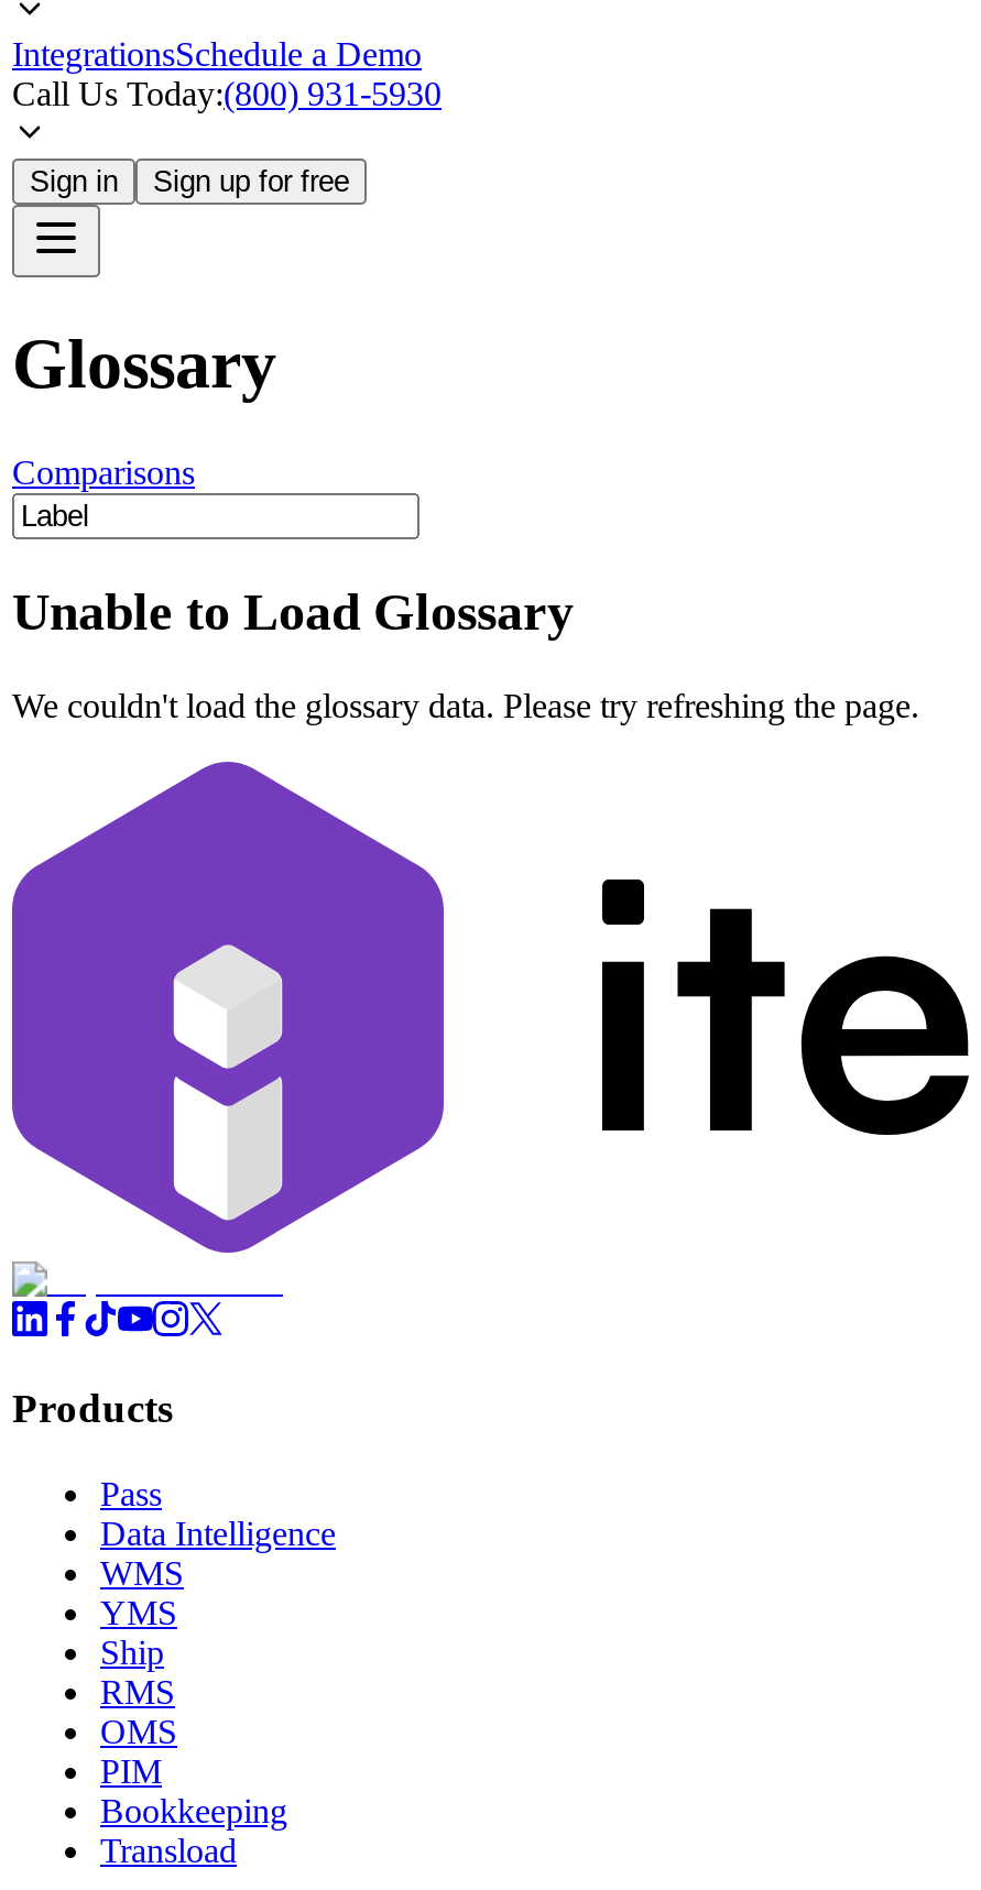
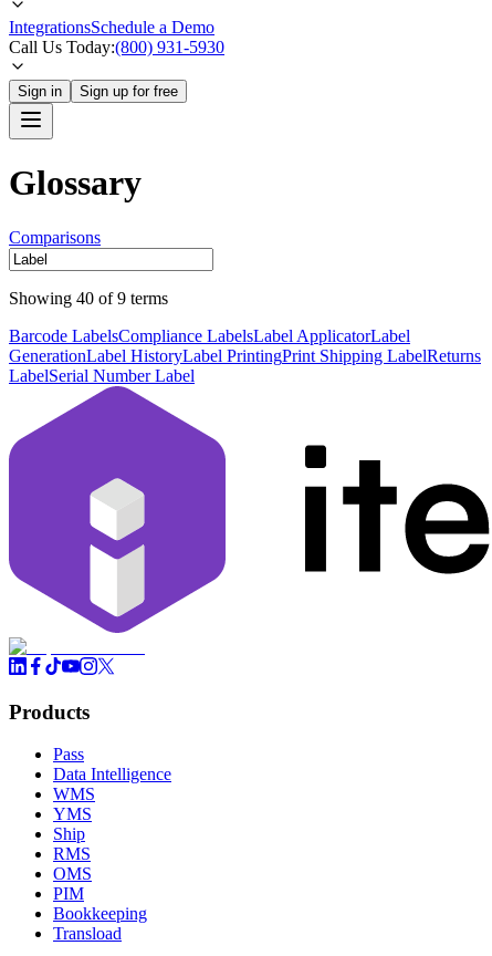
- Unable to Load Glossary
+ Showing 40 of 9 terms

- We couldn't load the glossary data. Please try refreshing the page.
+ Barcode LabelsCompliance LabelsLabel ApplicatorLabel
+ GenerationLabel HistoryLabel PrintingPrint Shipping LabelReturns
+ LabelSerial Number Label
